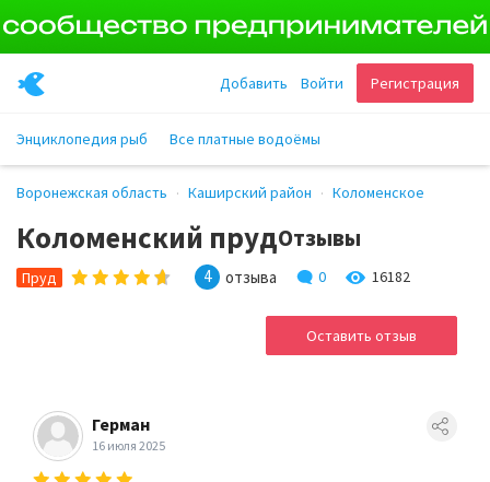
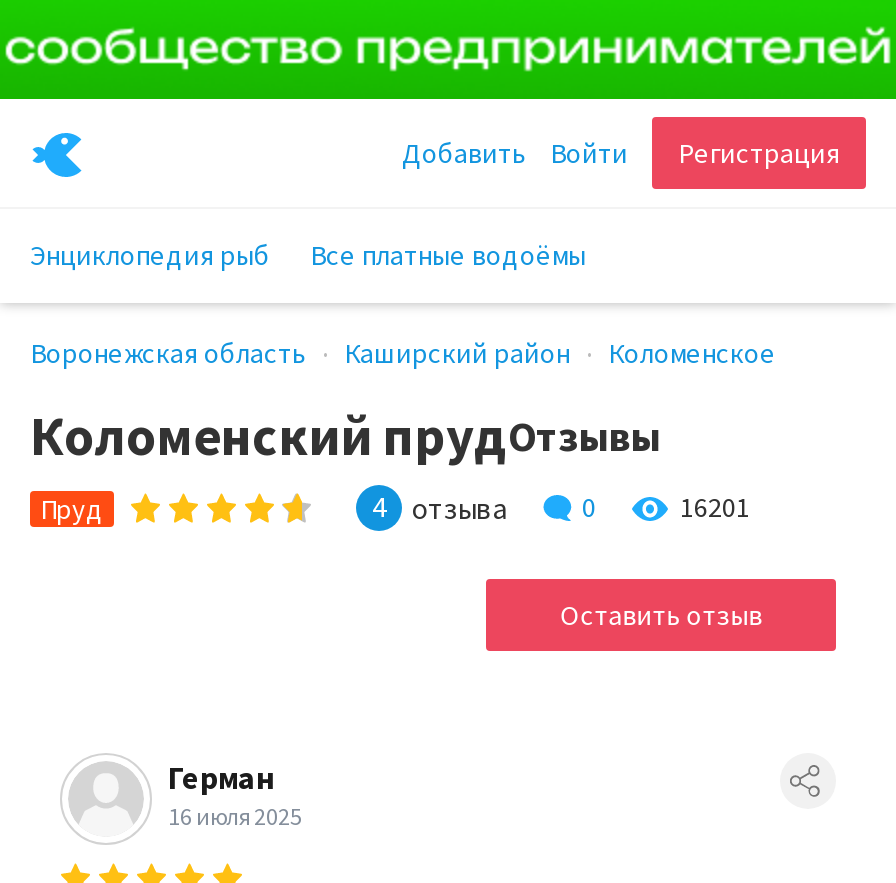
- 16182
+ 16201
